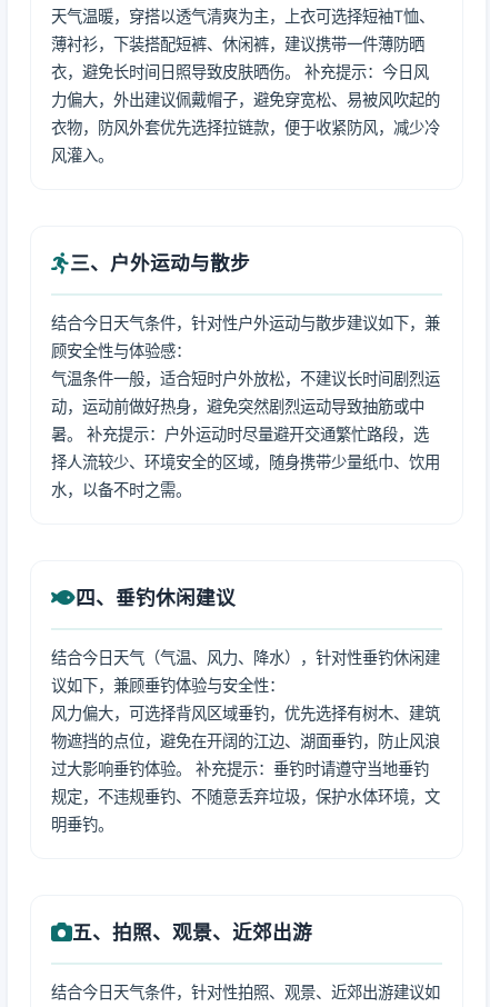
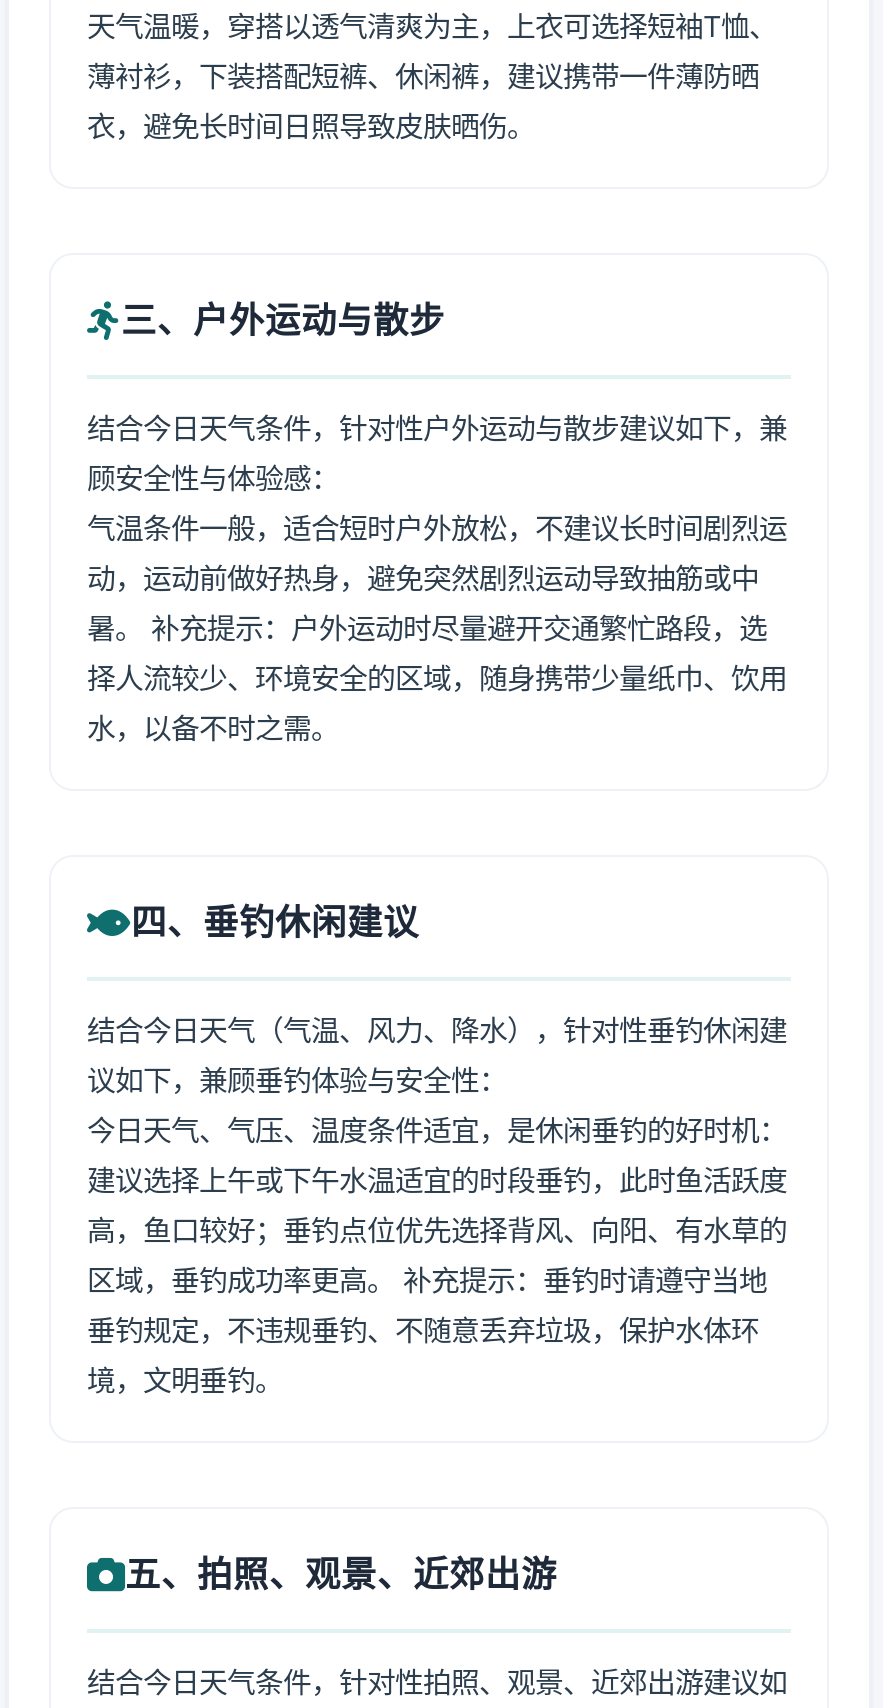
- 衣，避免长时间日照导致皮肤晒伤。 补充提示：今日风
- 力偏大，外出建议佩戴帽子，避免穿宽松、易被风吹起的
- 衣物，防风外套优先选择拉链款，便于收紧防风，减少冷
- 风灌入。
+ 衣，避免长时间日照导致皮肤晒伤。

moved up: 三、户外运动与散步 | 结合今日天气条件，针对性户外运动与散步建议如下，兼 | 顾安全性与体验感： | ... | 结合今日天气（气温、风力、降水），针对性垂钓休闲建 | 议如下，兼顾垂钓体验与安全性：

- 风力偏大，可选择背风区域垂钓，优先选择有树木、建筑
- 物遮挡的点位，避免在开阔的江边、湖面垂钓，防止风浪
- 过大影响垂钓体验。 补充提示：垂钓时请遵守当地垂钓
- 规定，不违规垂钓、不随意丢弃垃圾，保护水体环境，文
- 明垂钓。
+ 今日天气、气压、温度条件适宜，是休闲垂钓的好时机：
+ 建议选择上午或下午水温适宜的时段垂钓，此时鱼活跃度
+ 高，鱼口较好；垂钓点位优先选择背风、向阳、有水草的
+ 区域，垂钓成功率更高。 补充提示：垂钓时请遵守当地
+ 垂钓规定，不违规垂钓、不随意丢弃垃圾，保护水体环
+ 境，文明垂钓。
